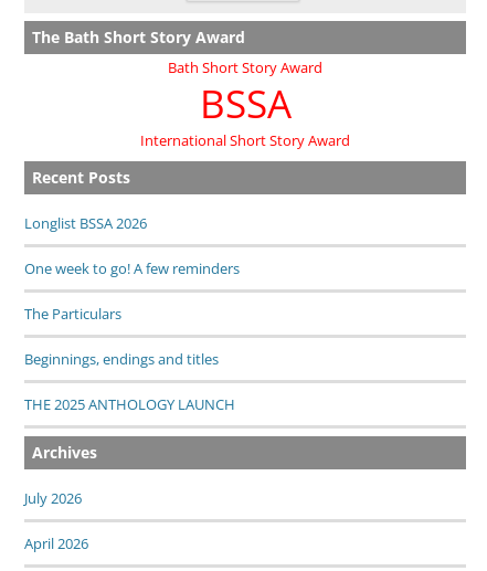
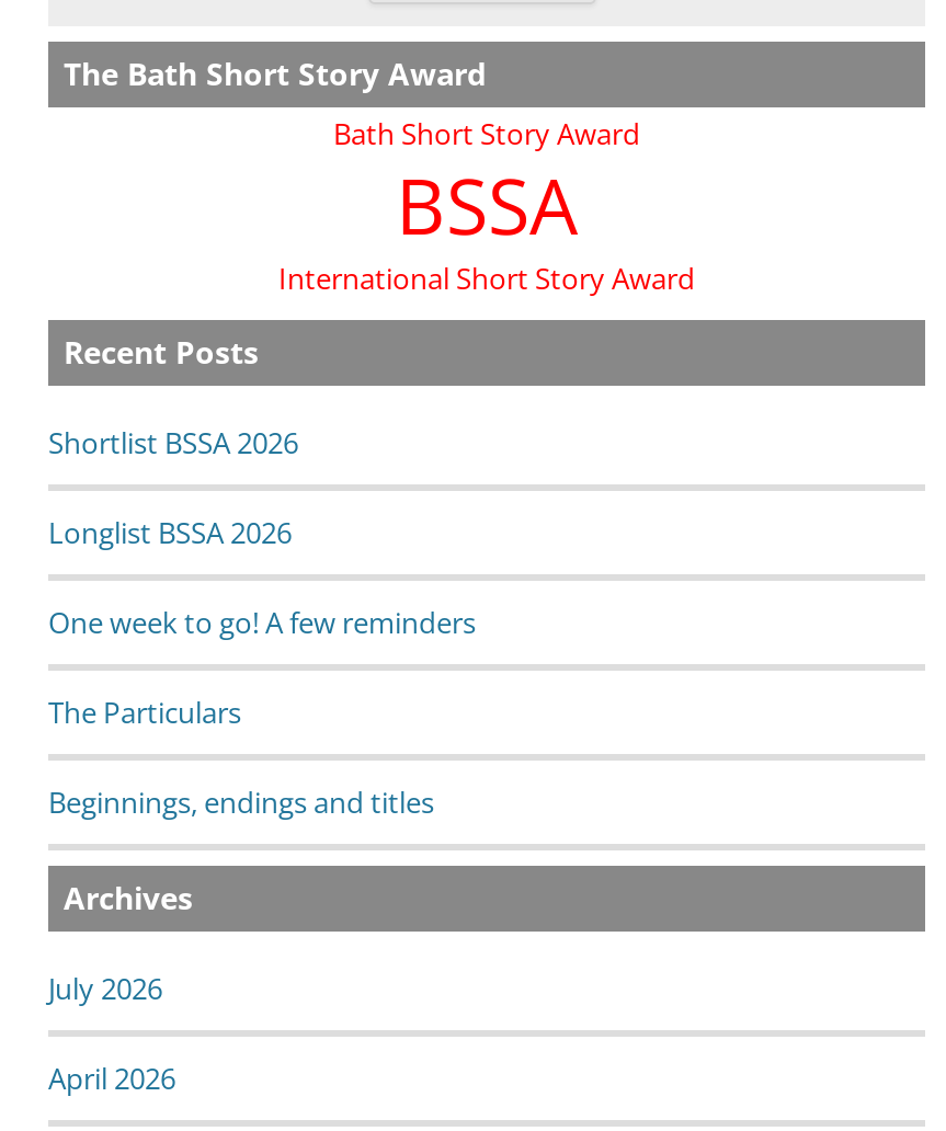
+ Shortlist BSSA 2026

moved down: Longlist BSSA 2026 | One week to go! A few reminders | The Particulars | Beginnings, endings and titles

- THE 2025 ANTHOLOGY LAUNCH
